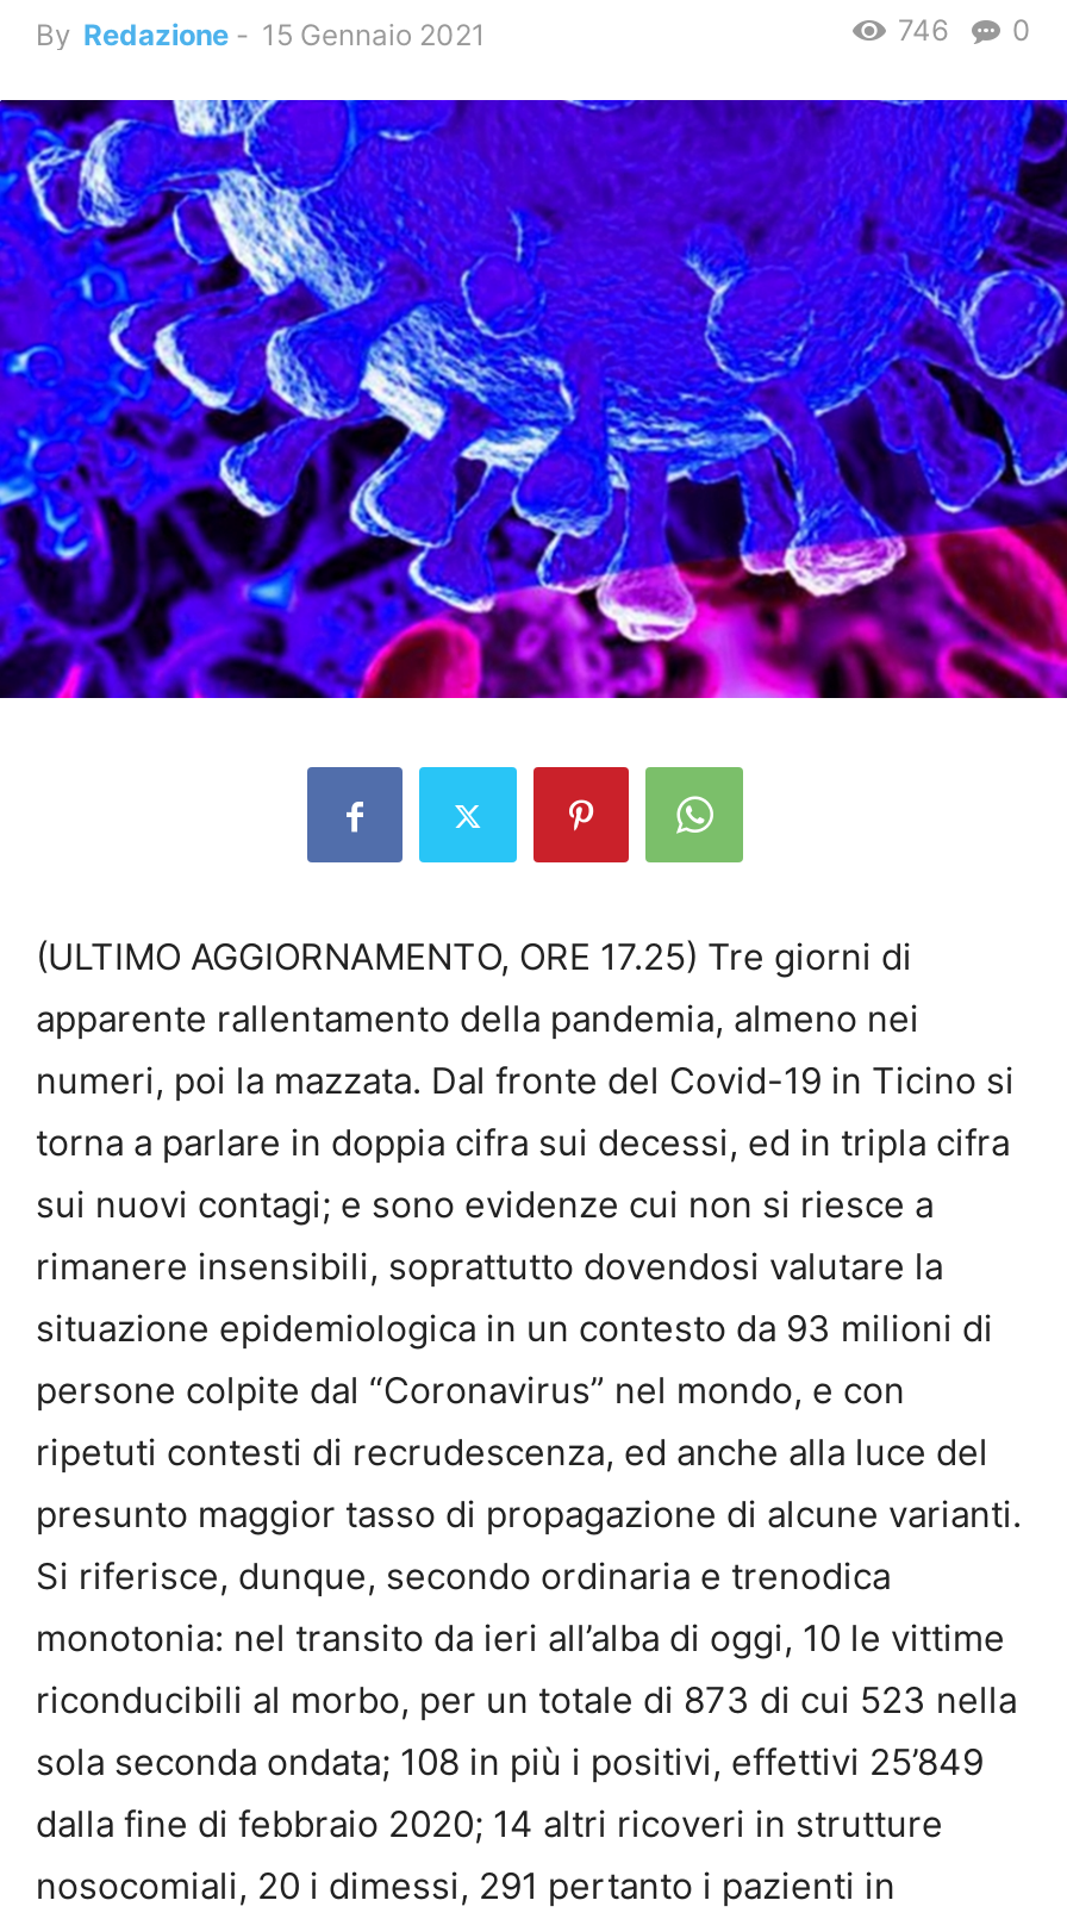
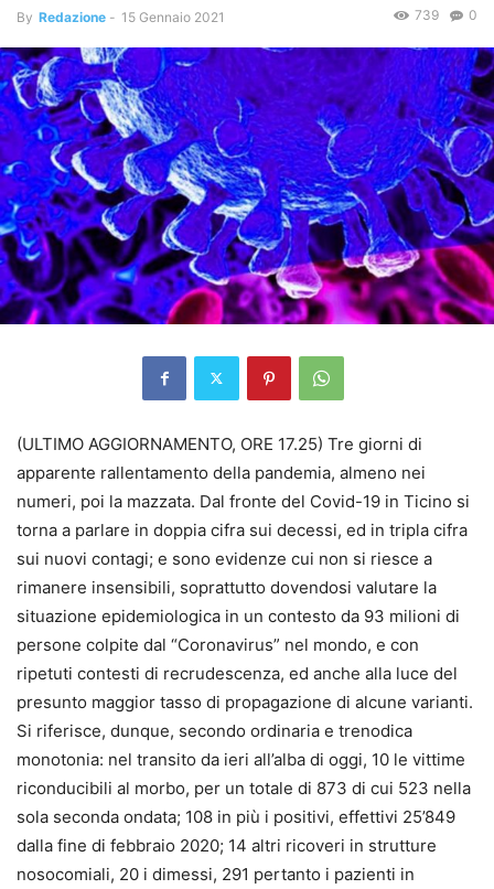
- 746 0
+ 739 0
